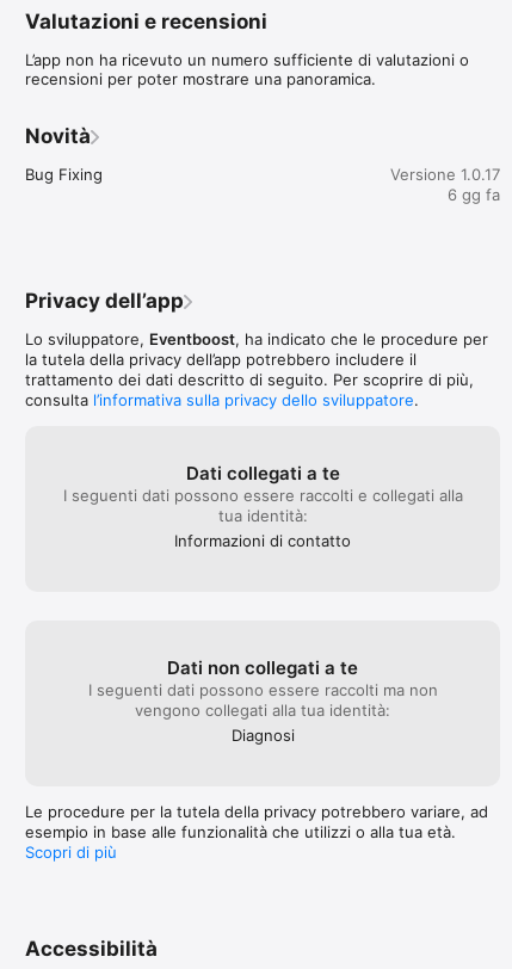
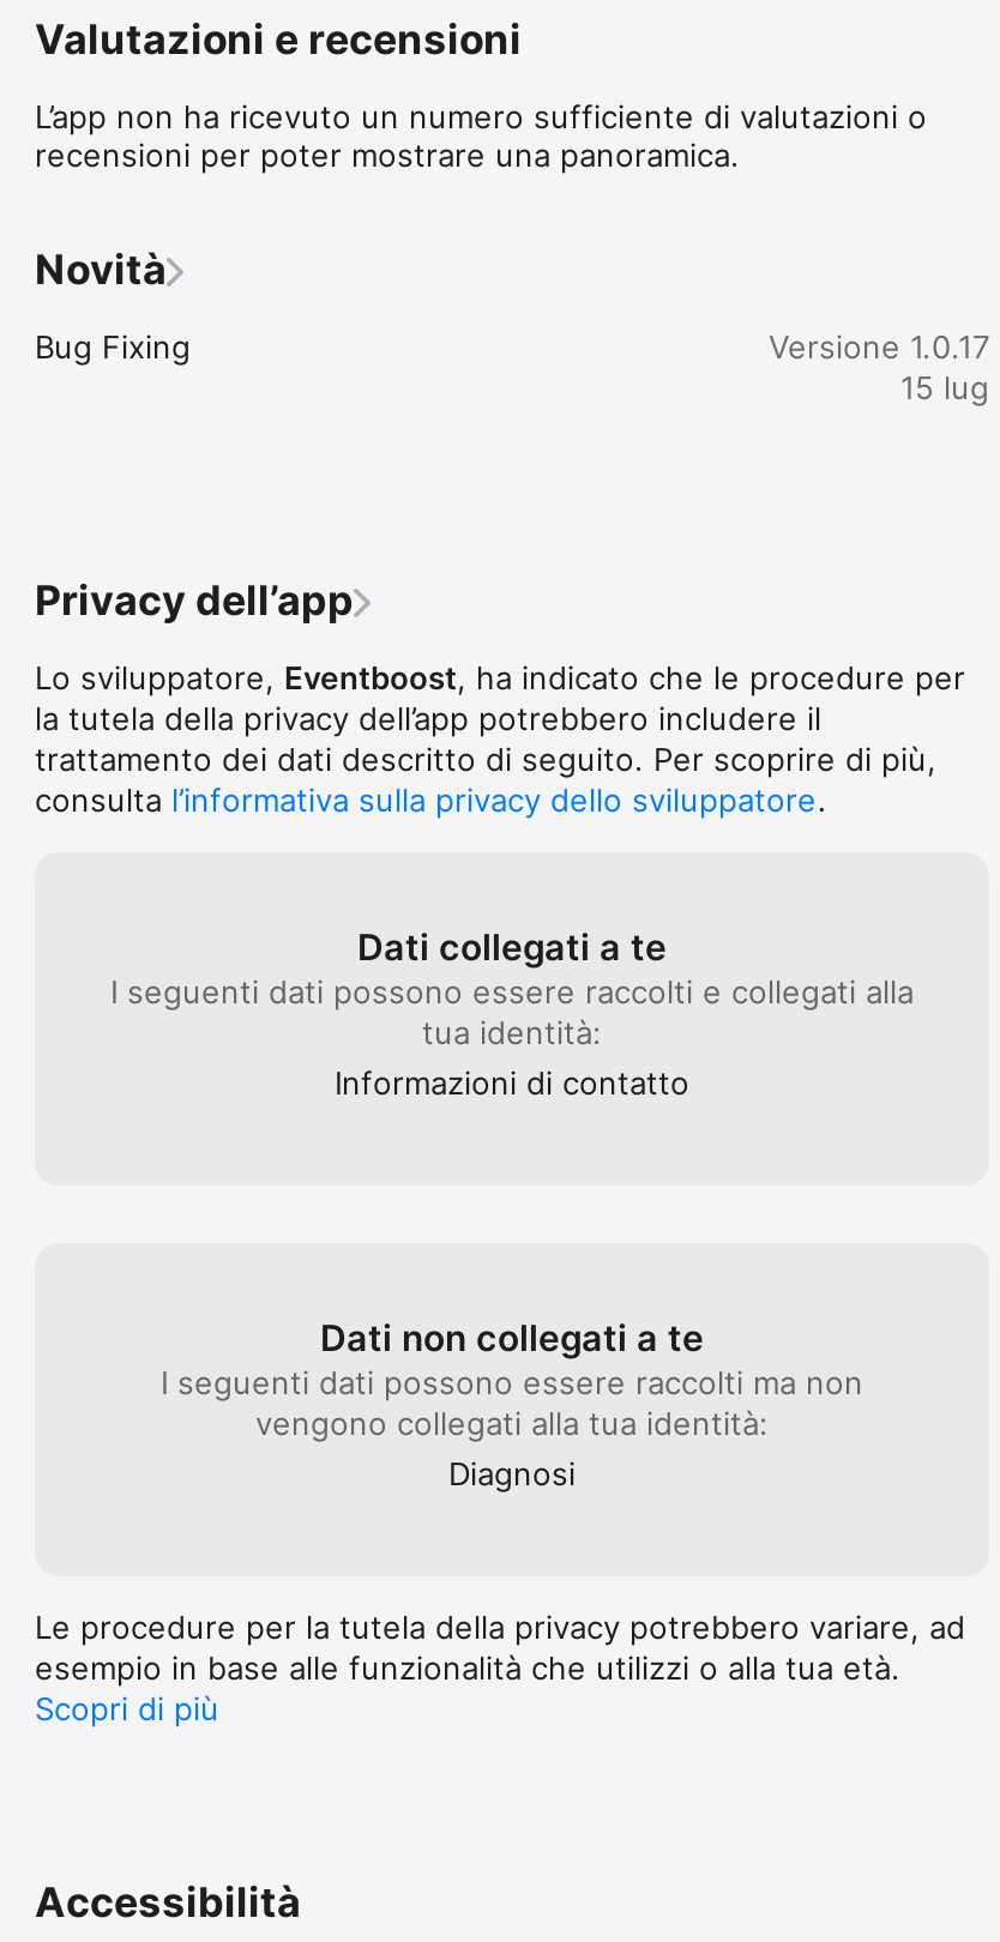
- 6 gg fa
+ 15 lug
